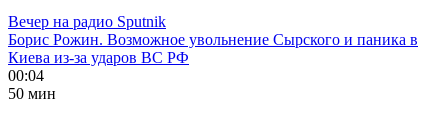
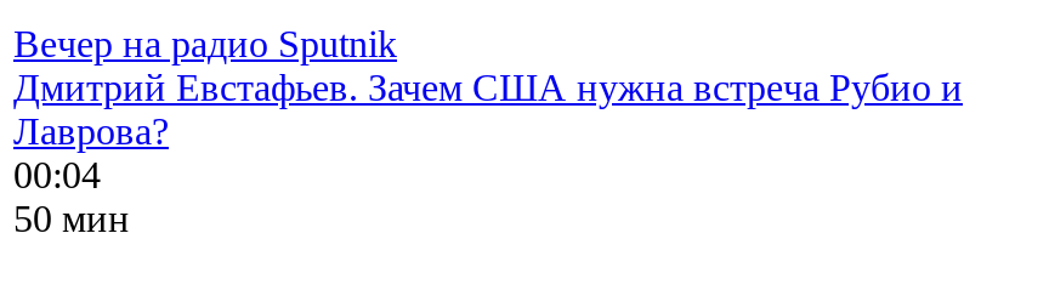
- Борис Рожин. Возможное увольнение Сырского и паника в
- Киева из-за ударов ВС РФ
+ Дмитрий Евстафьев. Зачем США нужна встреча Рубио и
+ Лаврова?
